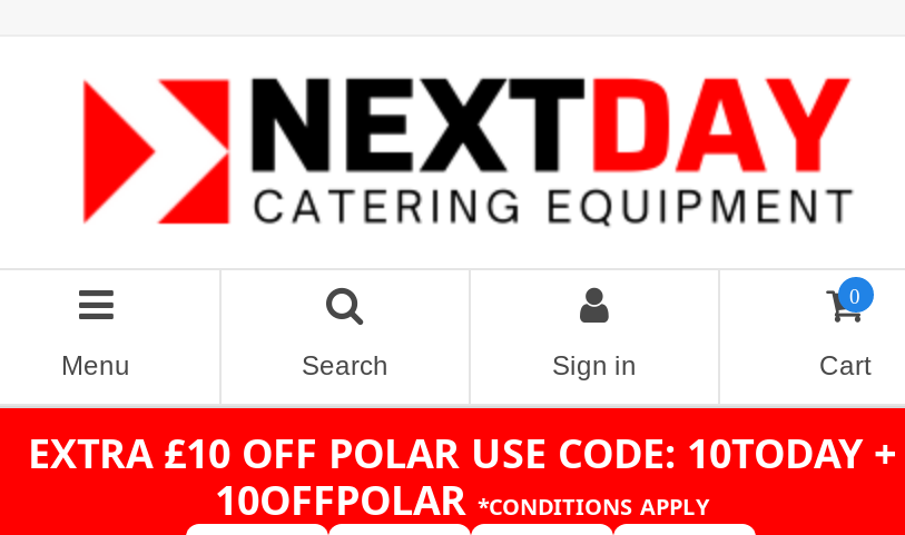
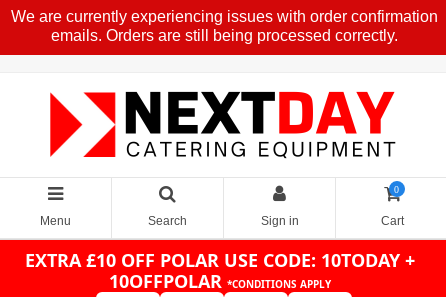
+ We are currently experiencing issues with order confirmation
+ emails. Orders are still being processed correctly.
